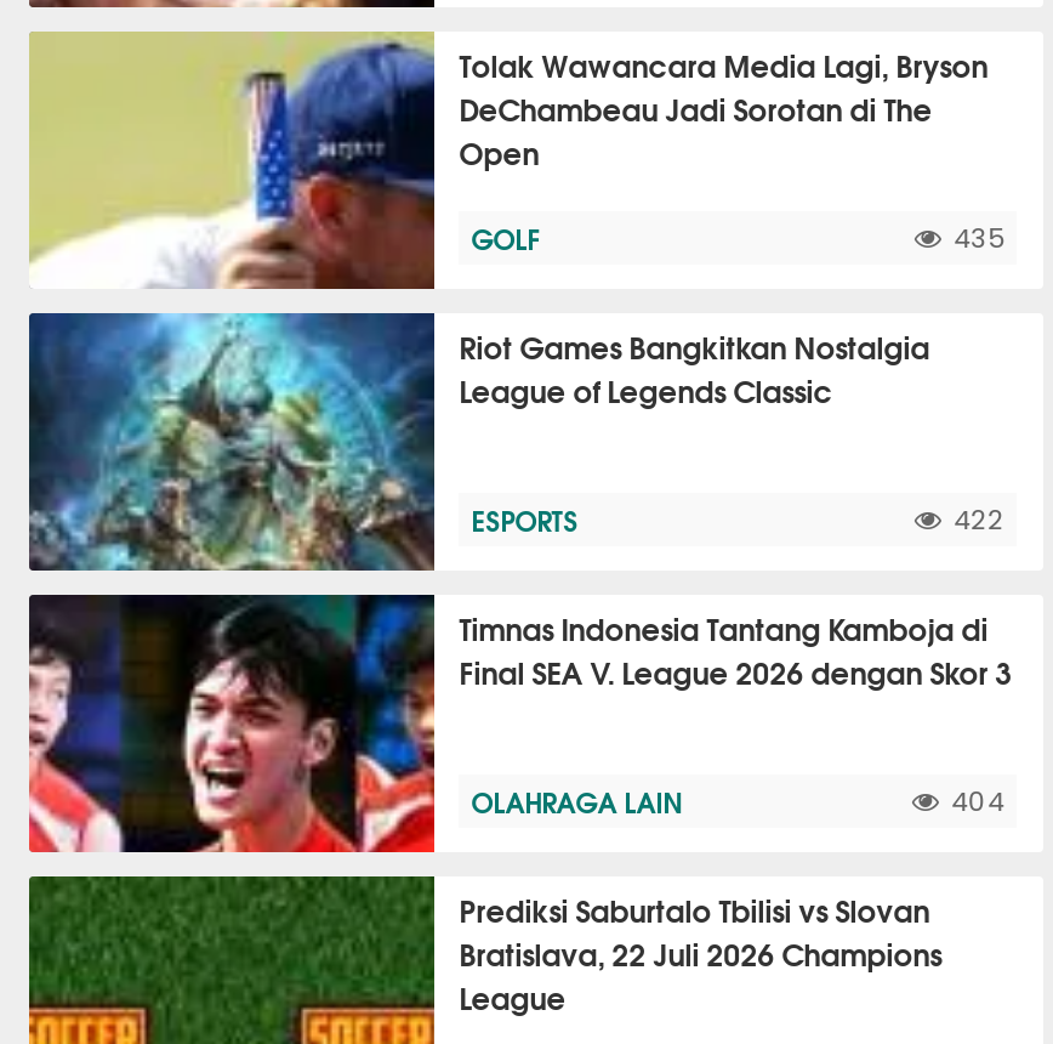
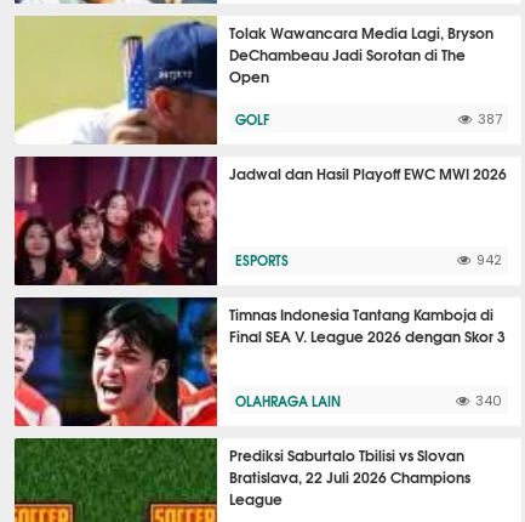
- 435
+ 387

- [image]
- Riot Games Bangkitkan Nostalgia
- League of Legends Classic
+ [image]
+ Jadwal dan Hasil Playoff EWC MWI 2026

- 422
+ 942

- 404
+ 340
